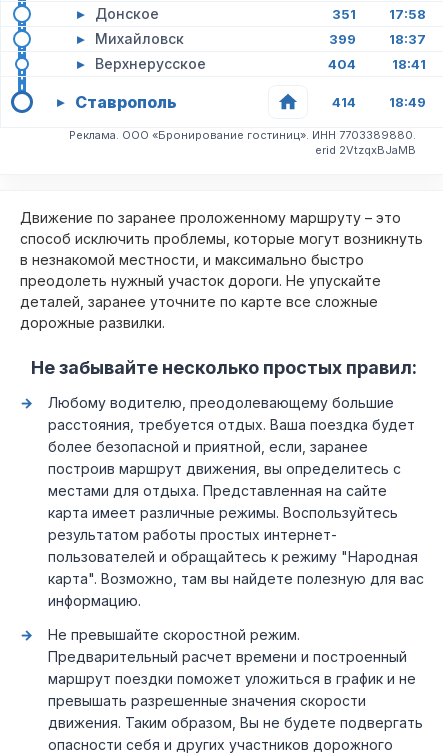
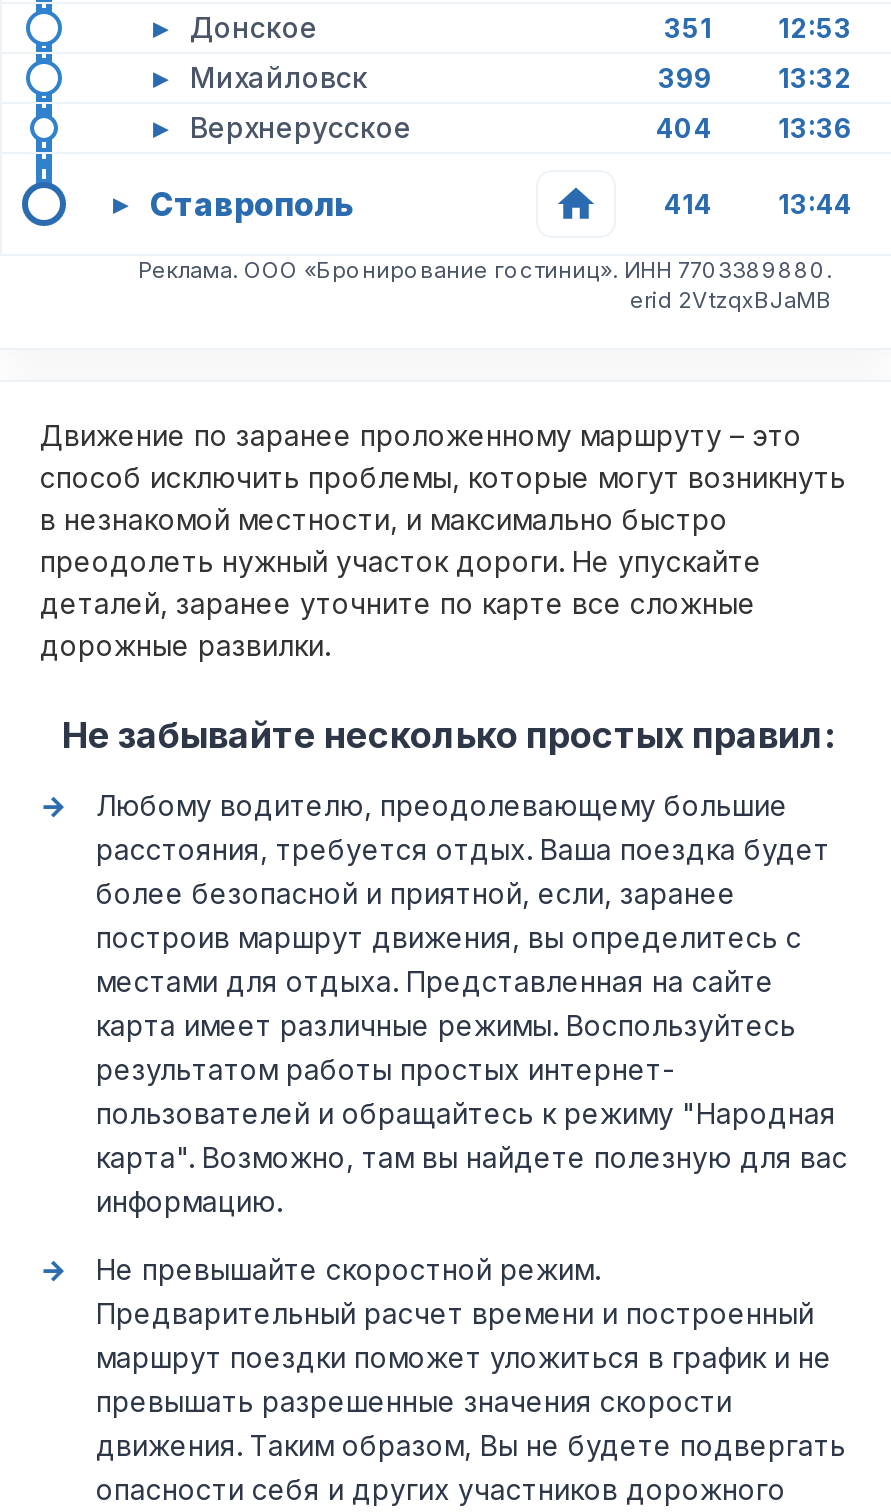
- 17:58
+ 12:53

- 18:37
+ 13:32

- 18:41
+ 13:36

- 18:49
+ 13:44
